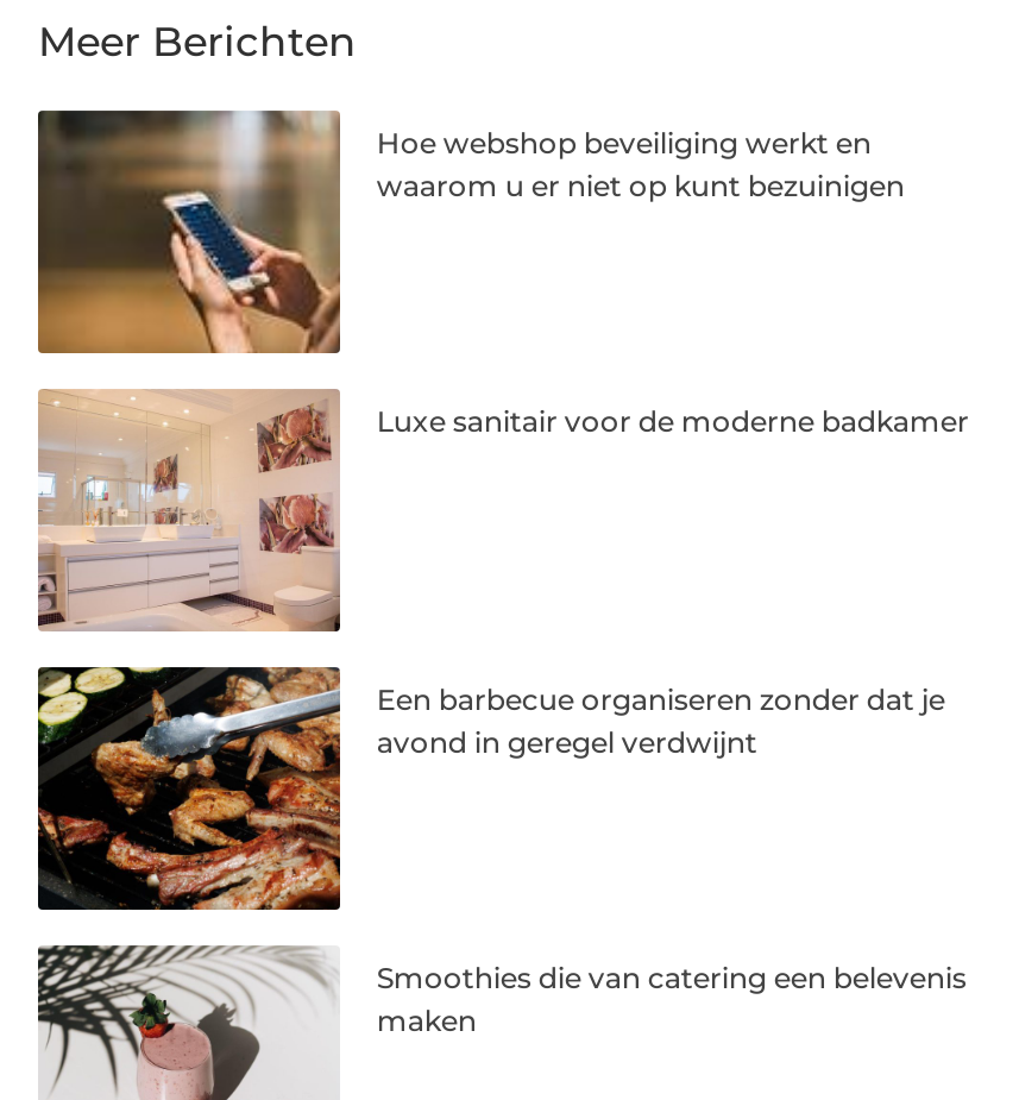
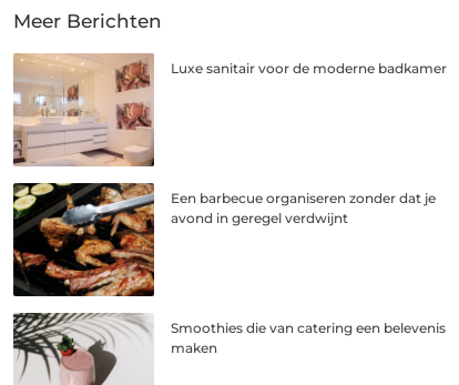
- [image]
- Hoe webshop beveiliging werkt en
- waarom u er niet op kunt bezuinigen
